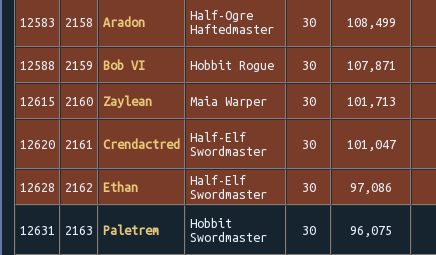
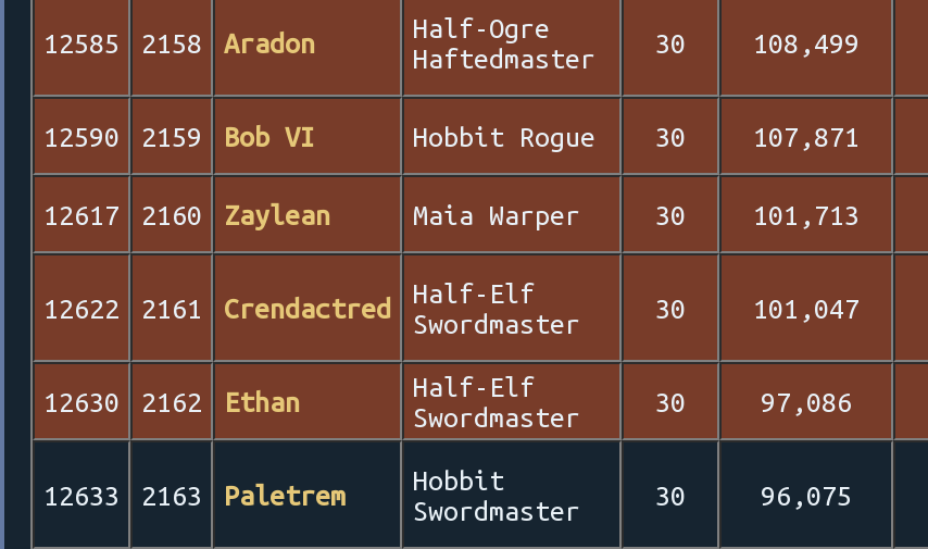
- 12583 2158 Aradon
+ 12585 2158 Aradon

- 12588 2159 Bob VI
+ 12590 2159 Bob VI

- 12615 2160 Zaylean
+ 12617 2160 Zaylean

- 12620 2161 Crendactred Half-Elf Swordmaster
+ 12622 2161 Crendactred Half-Elf Swordmaster

- 12628 2162 Ethan
+ 12630 2162 Ethan

- 12631 2163 Paletrem
+ 12633 2163 Paletrem
